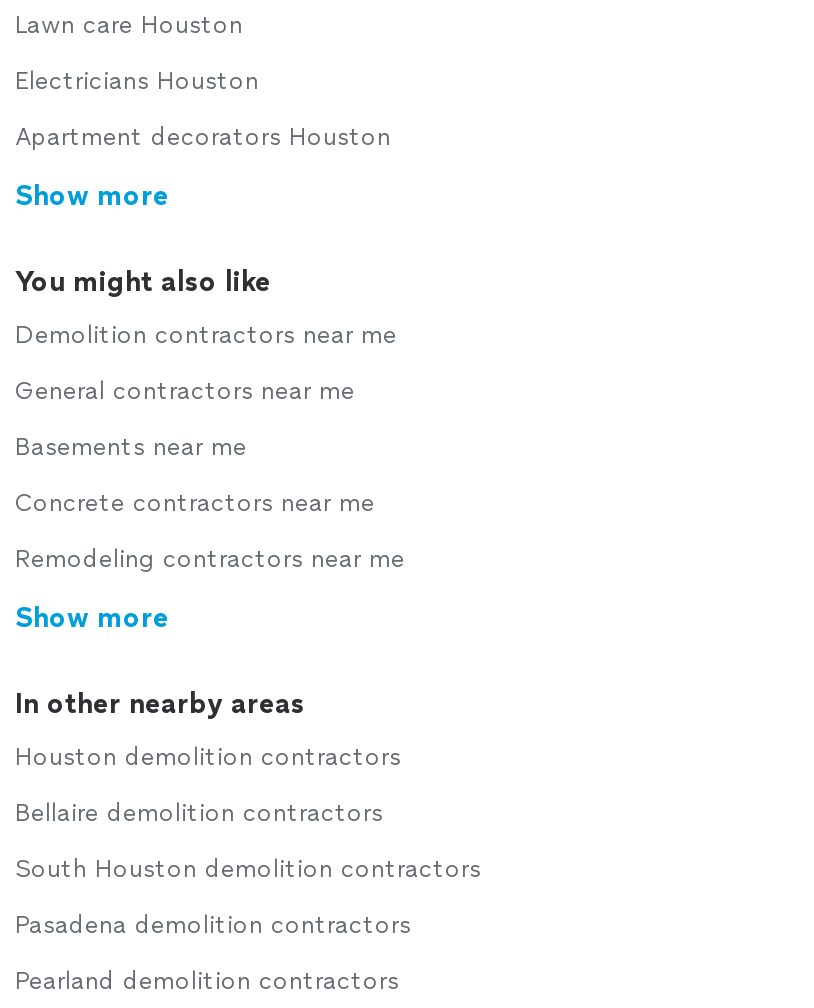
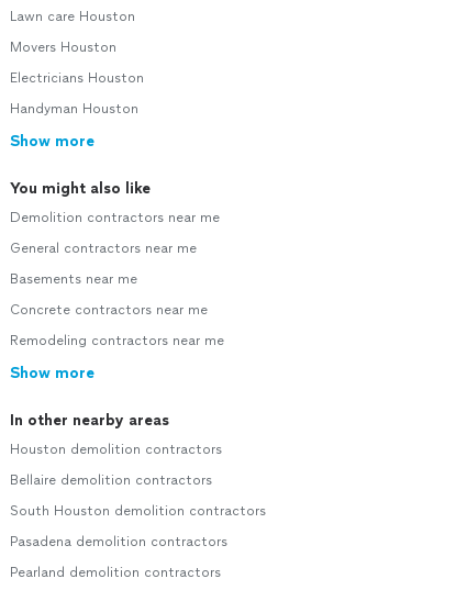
+ Movers Houston

- Apartment decorators Houston
+ Handyman Houston
